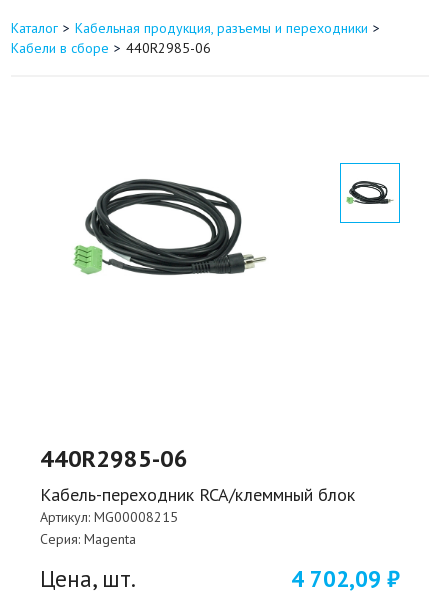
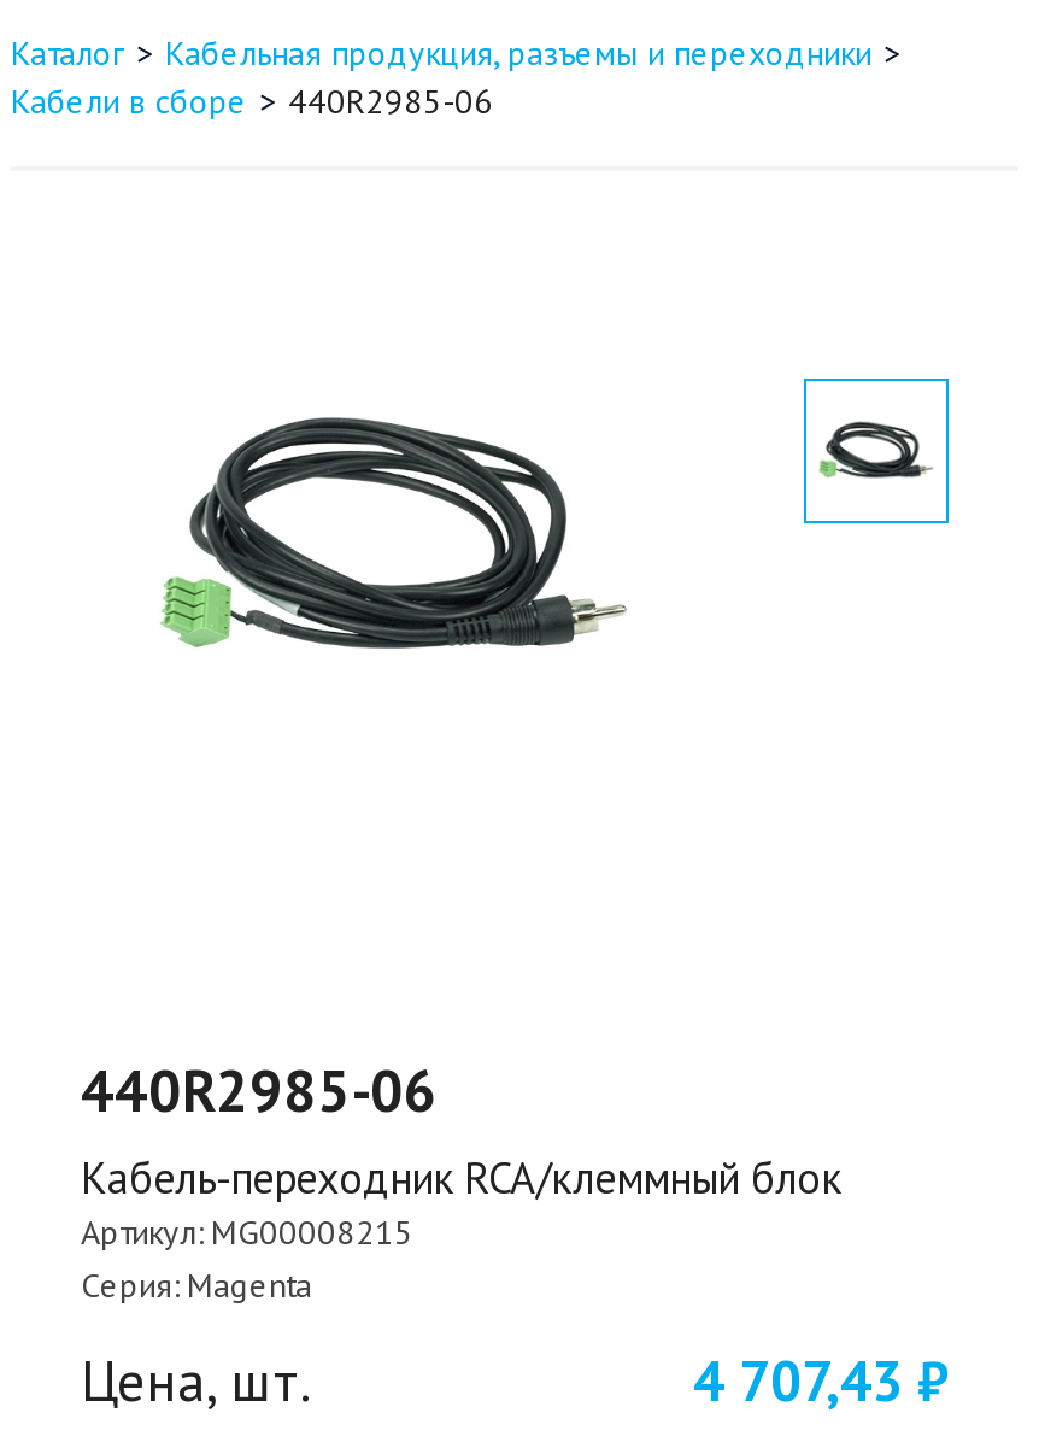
- 4 702,09 ₽
+ 4 707,43 ₽
